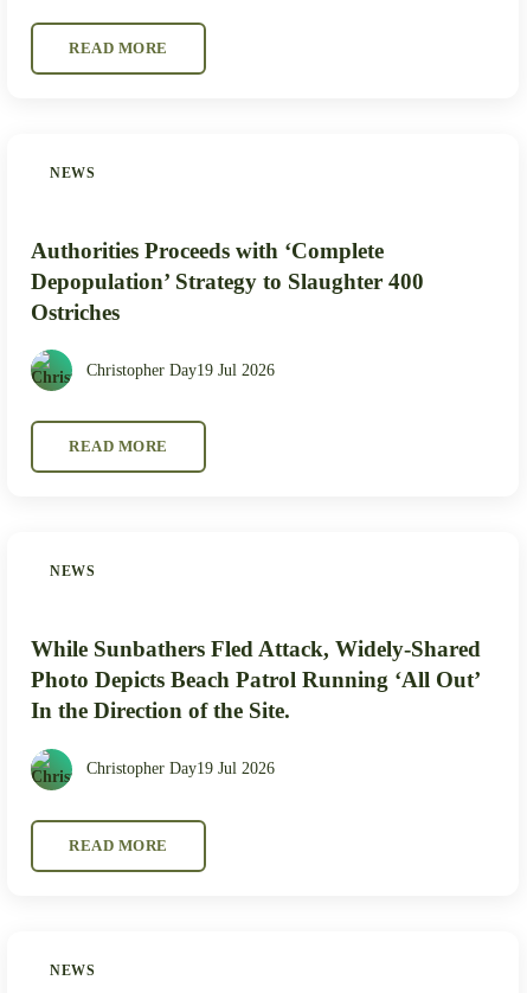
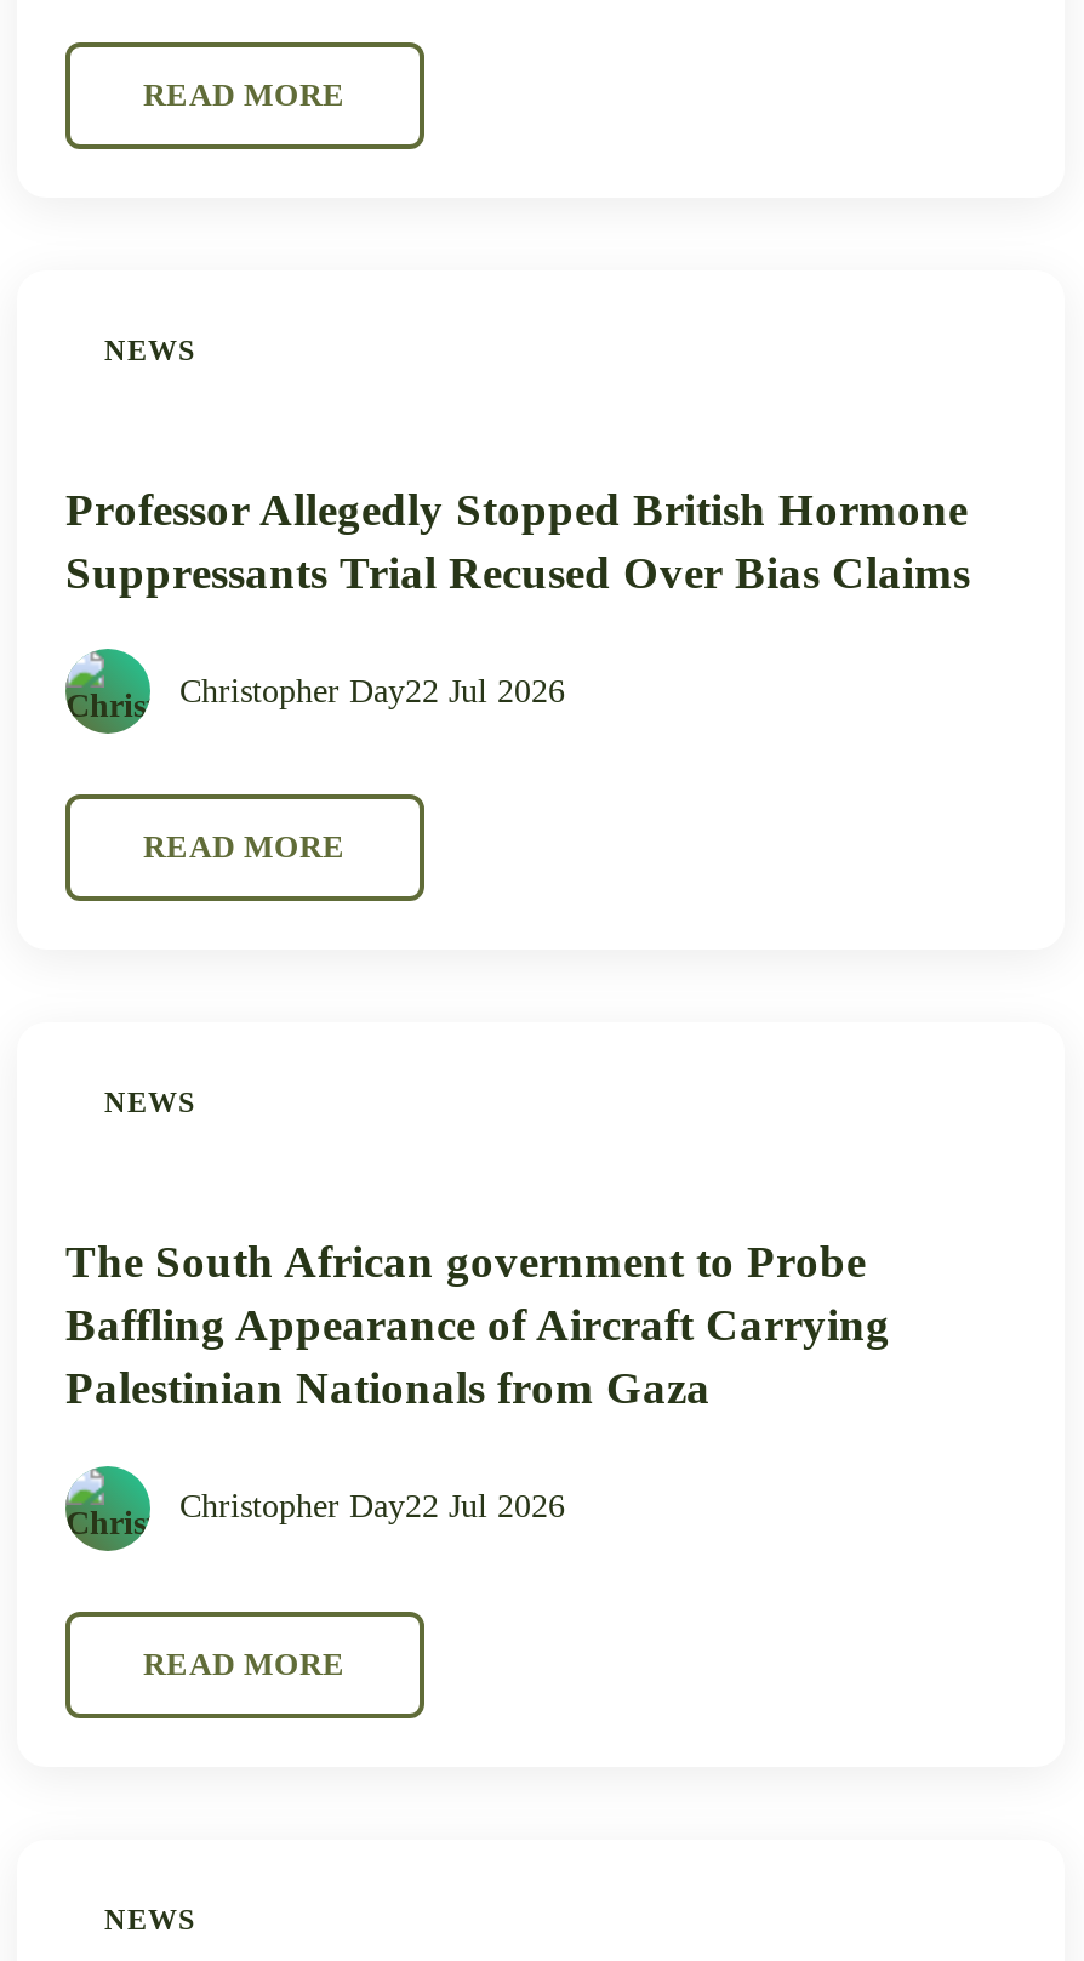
- Authorities Proceeds with ‘Complete
- Depopulation’ Strategy to Slaughter 400
- Ostriches
+ Professor Allegedly Stopped British Hormone
+ Suppressants Trial Recused Over Bias Claims

- Christopher Day19 Jul 2026
+ Christopher Day22 Jul 2026

- While Sunbathers Fled Attack, Widely-Shared
- Photo Depicts Beach Patrol Running ‘All Out’
- In the Direction of the Site.
+ The South African government to Probe
+ Baffling Appearance of Aircraft Carrying
+ Palestinian Nationals from Gaza

- Christopher Day19 Jul 2026
+ Christopher Day22 Jul 2026
